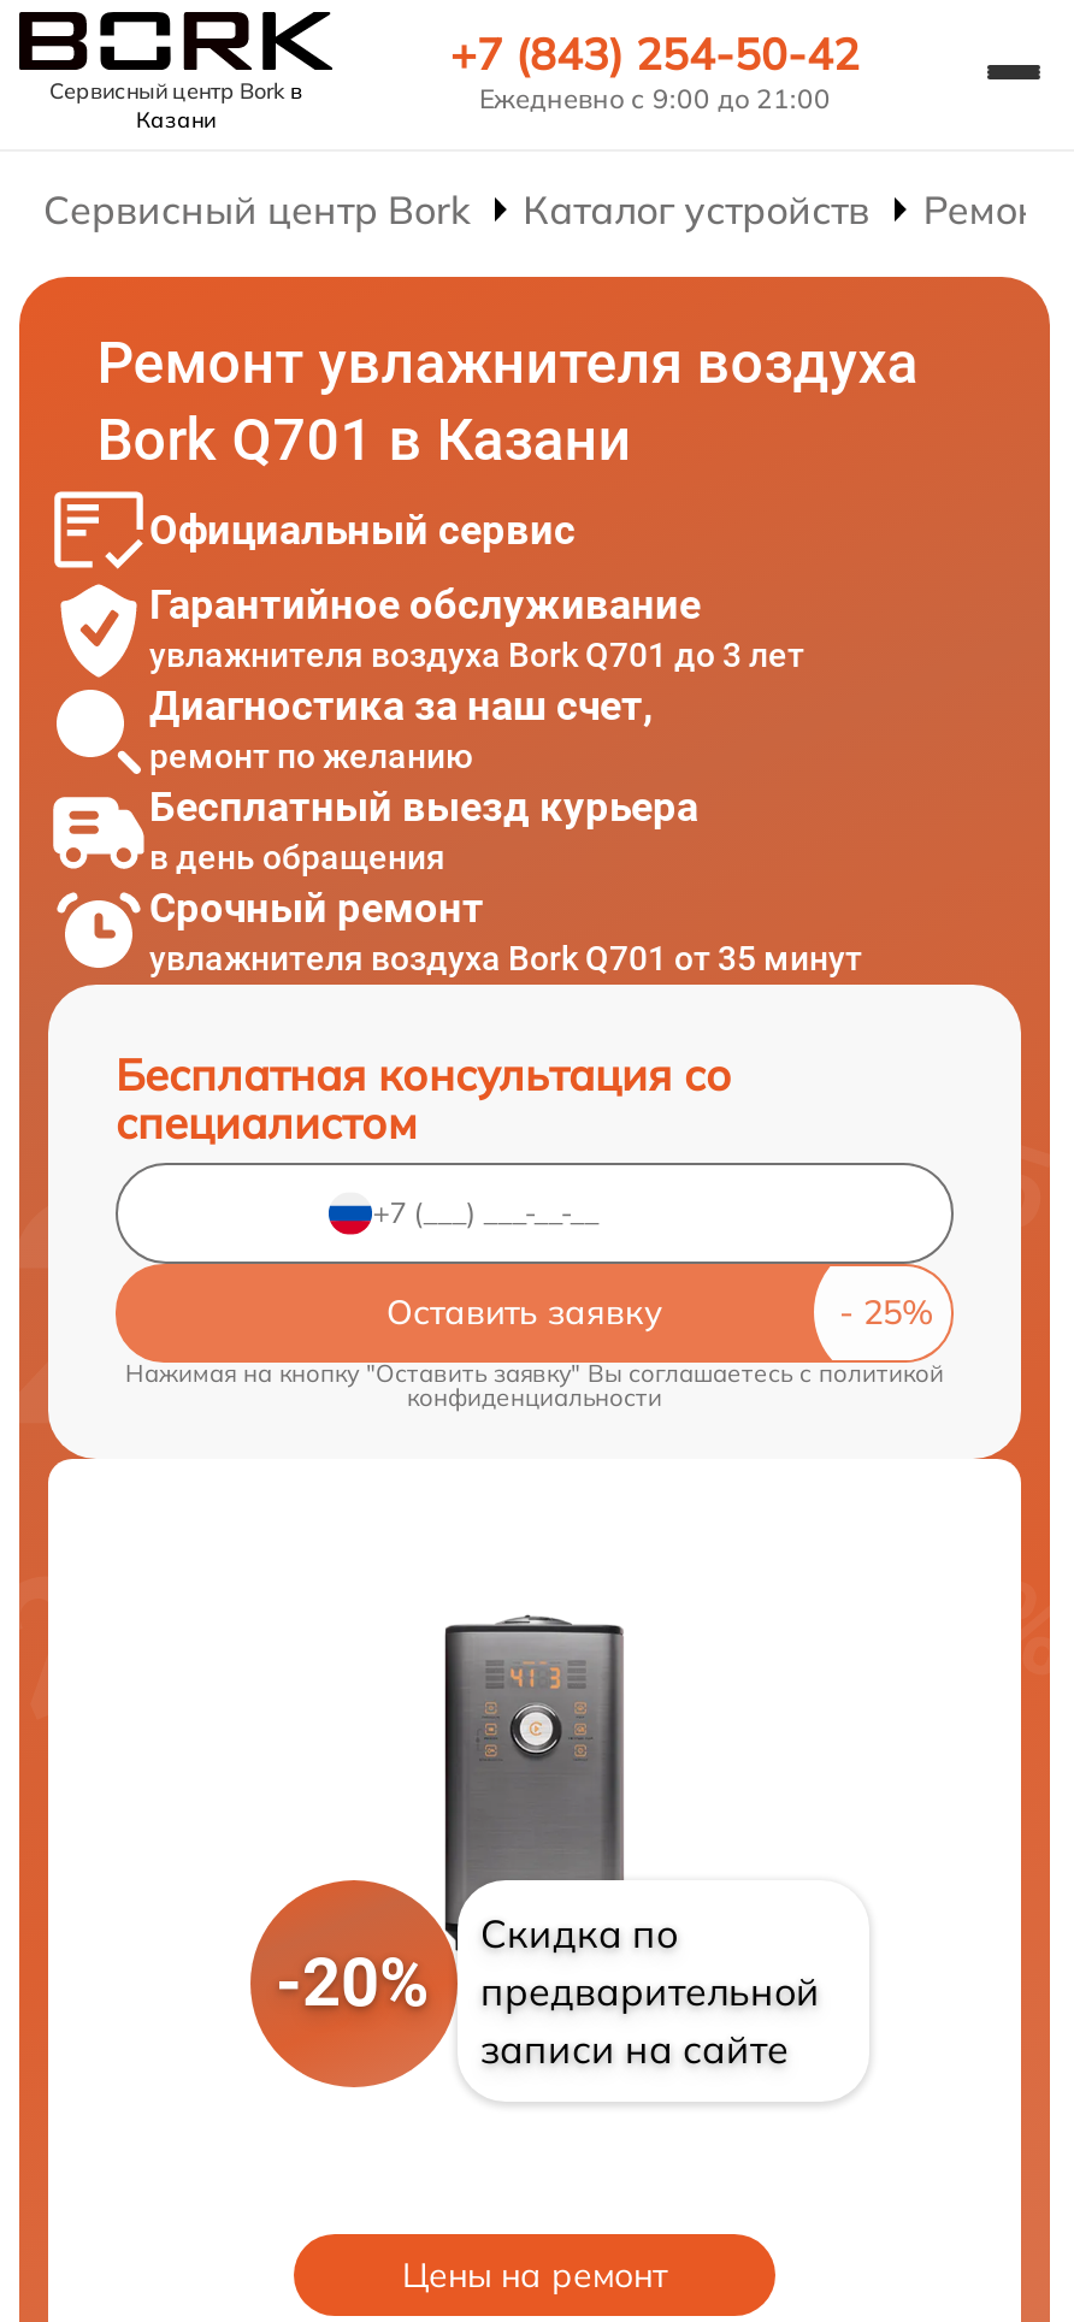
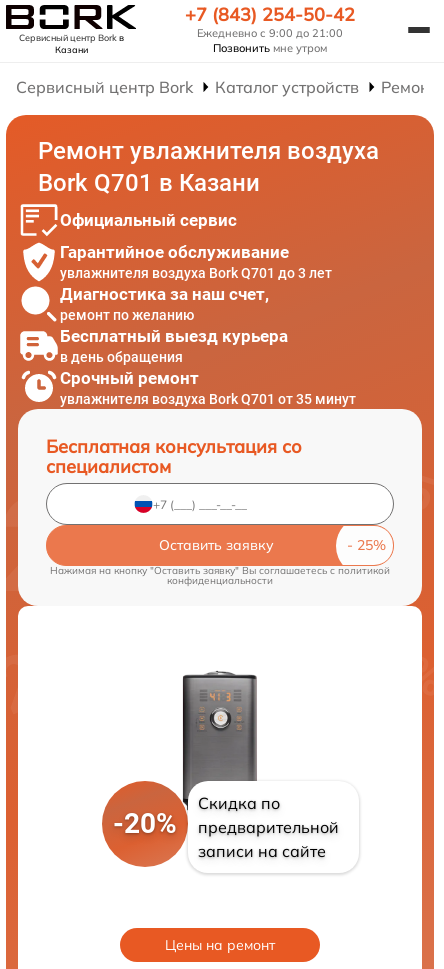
+ Позвонить мне утром
